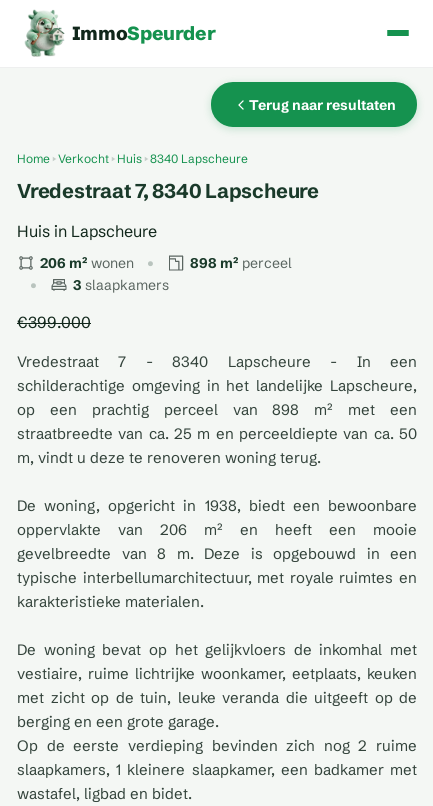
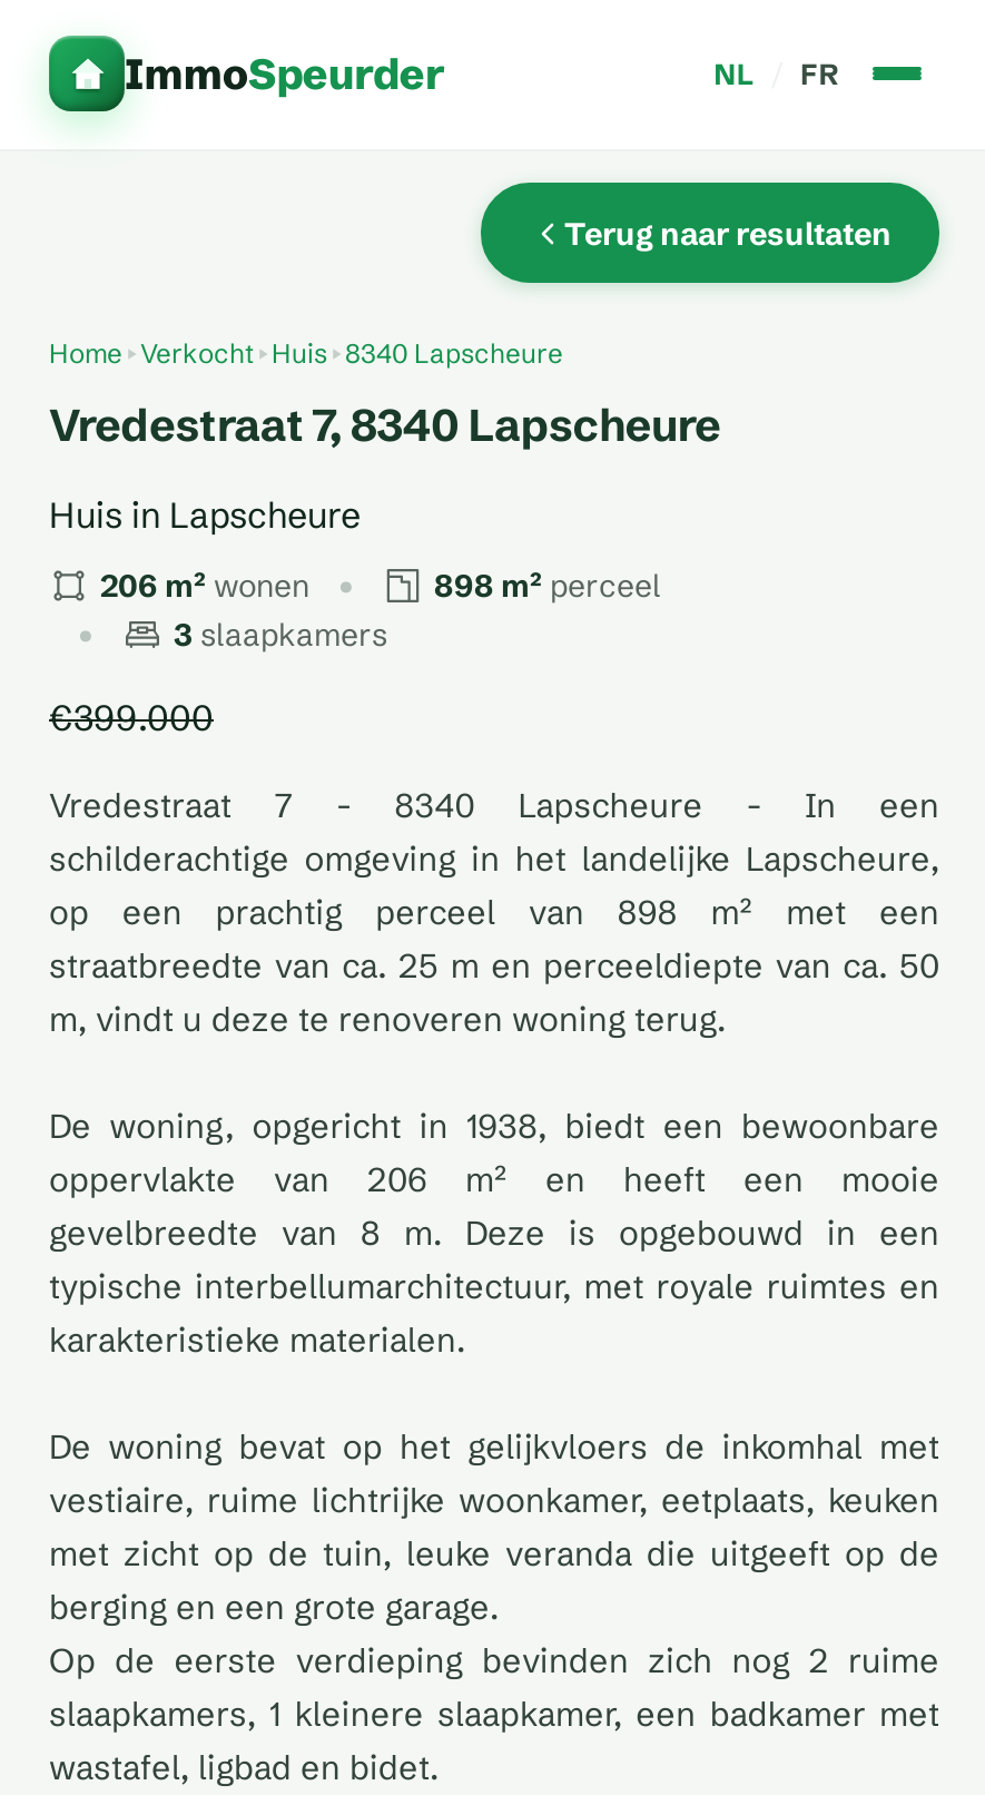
- [image]
+ [image]

+ NL / FR
